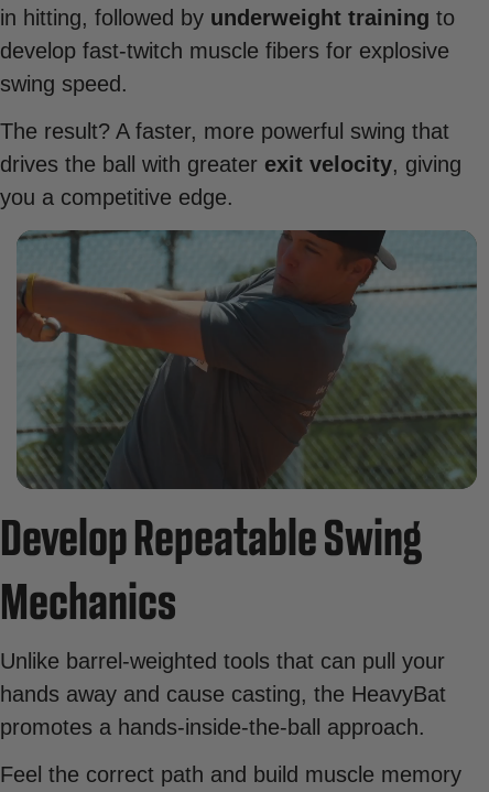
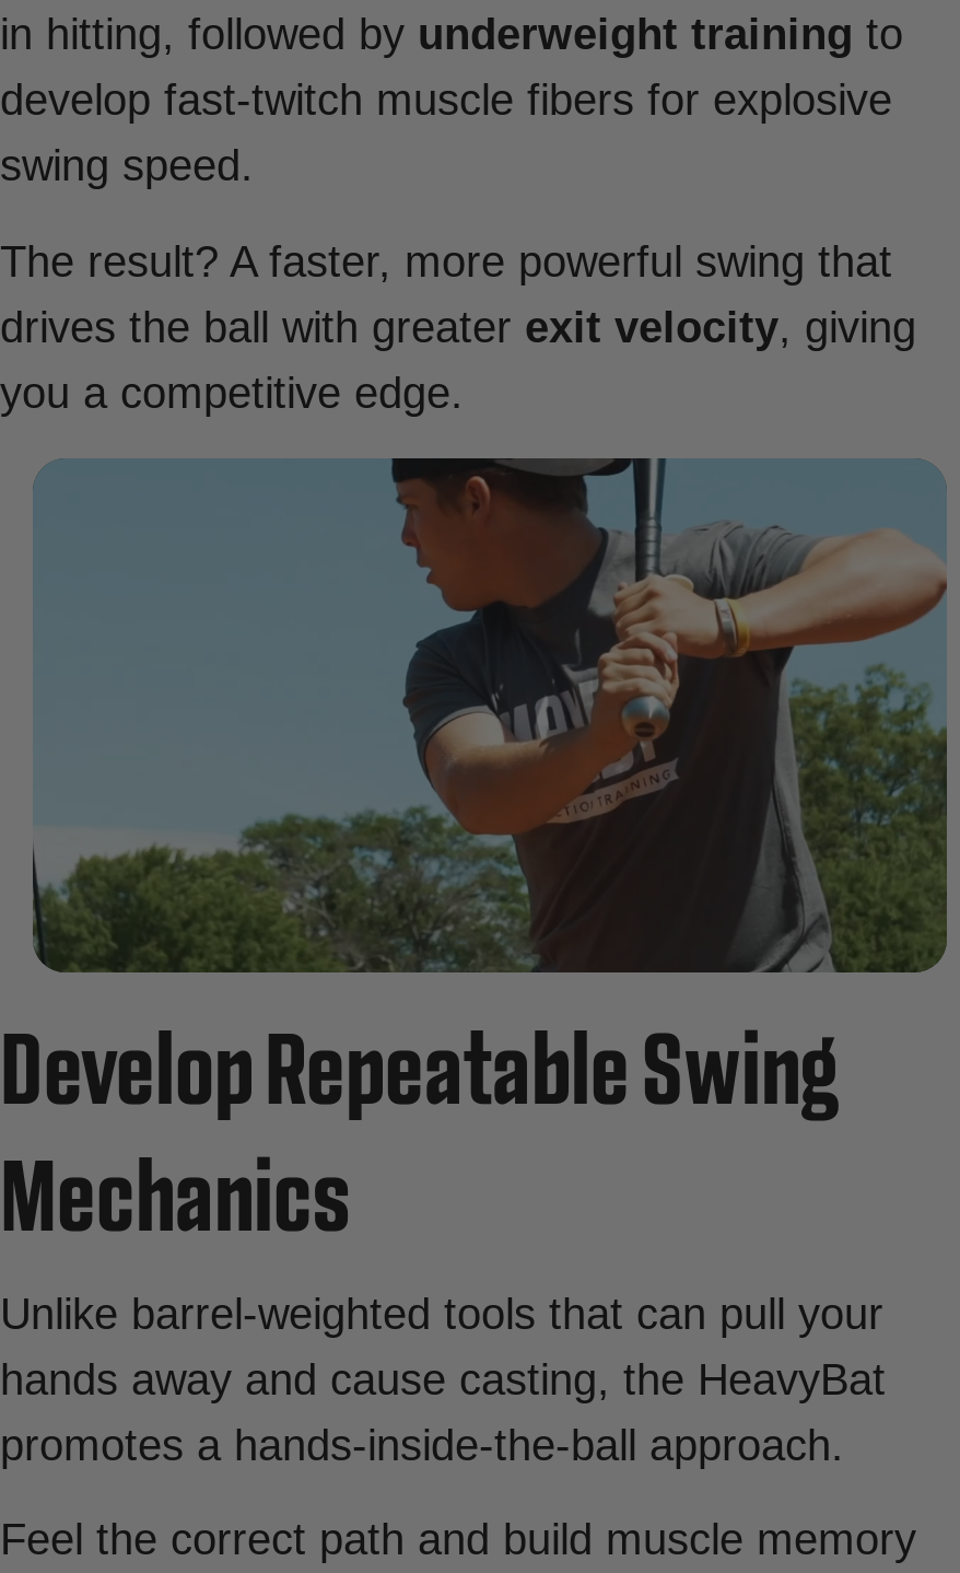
- [image]
+ [image]
